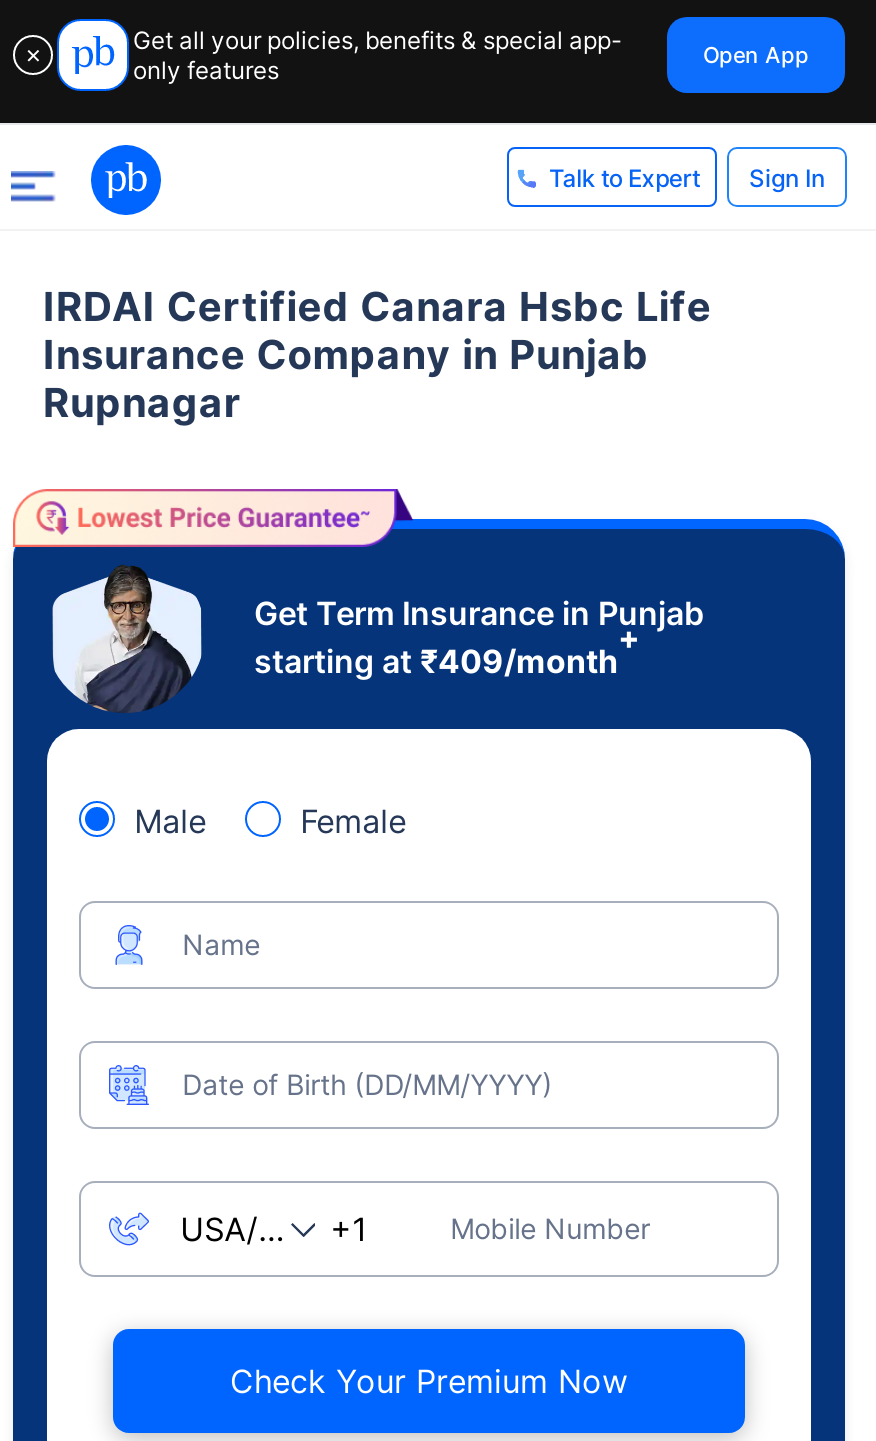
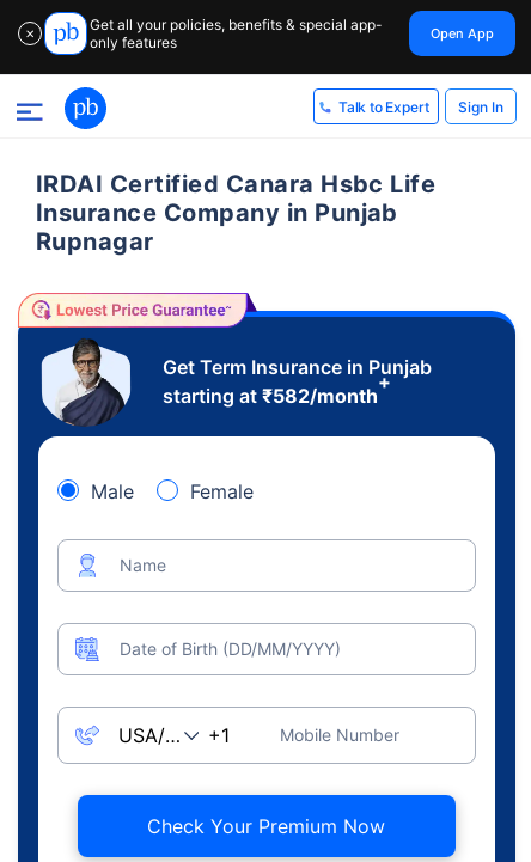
- starting at ₹409/month
+ starting at ₹582/month
